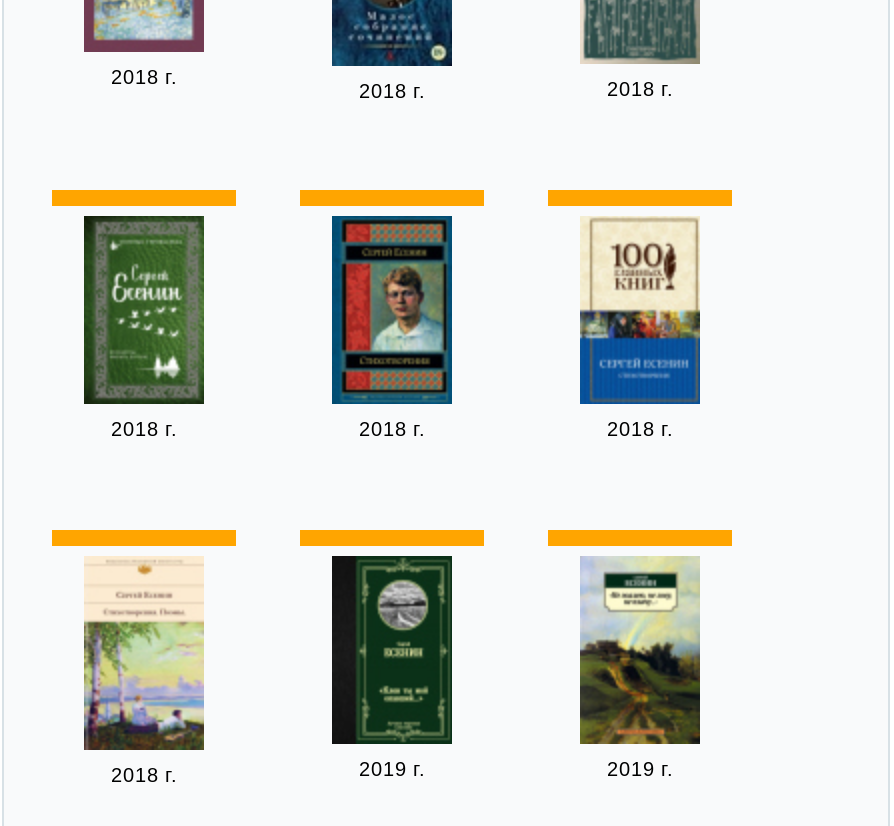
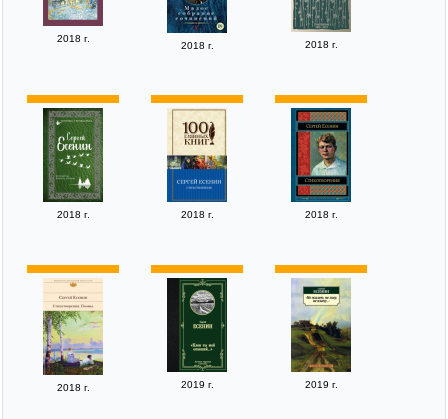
- [image]
+ [image]

- [image]
+ [image]
